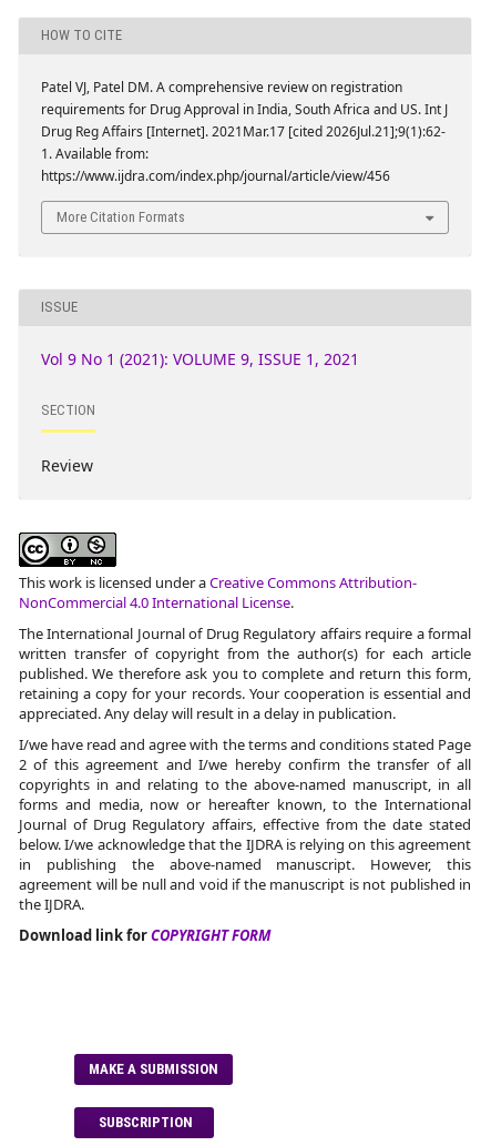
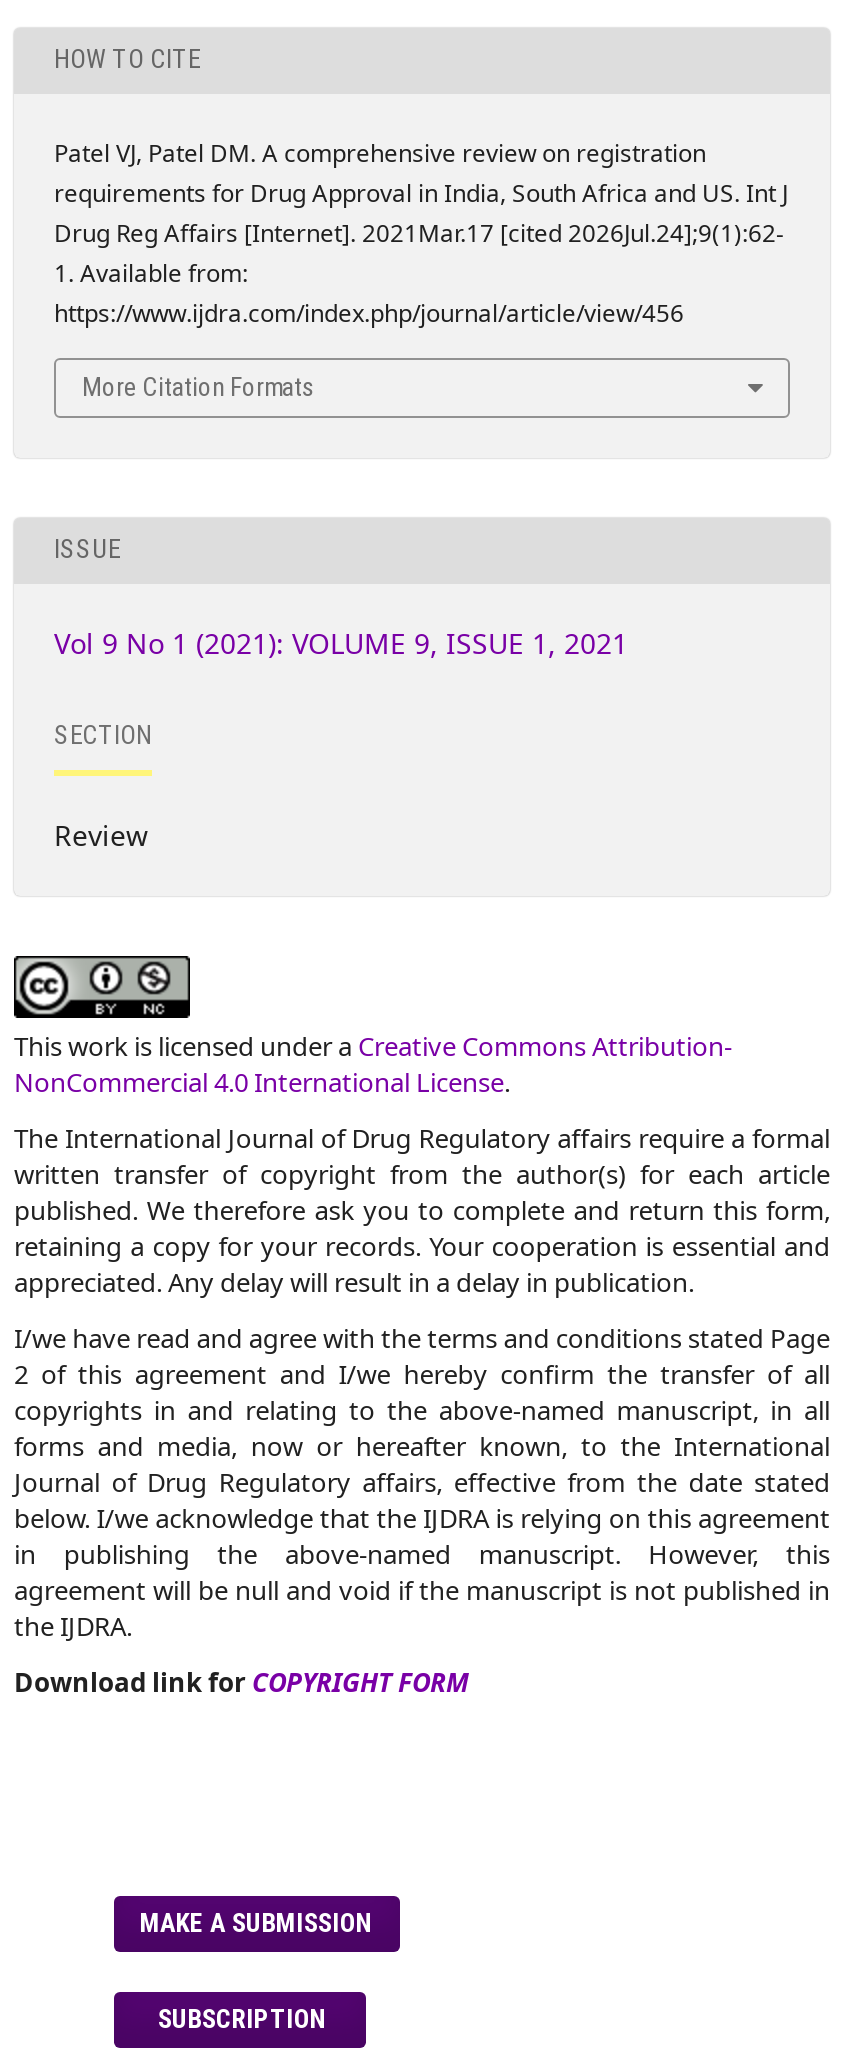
- Drug Reg Affairs [Internet]. 2021Mar.17 [cited 2026Jul.21];9(1):62-
+ Drug Reg Affairs [Internet]. 2021Mar.17 [cited 2026Jul.24];9(1):62-
